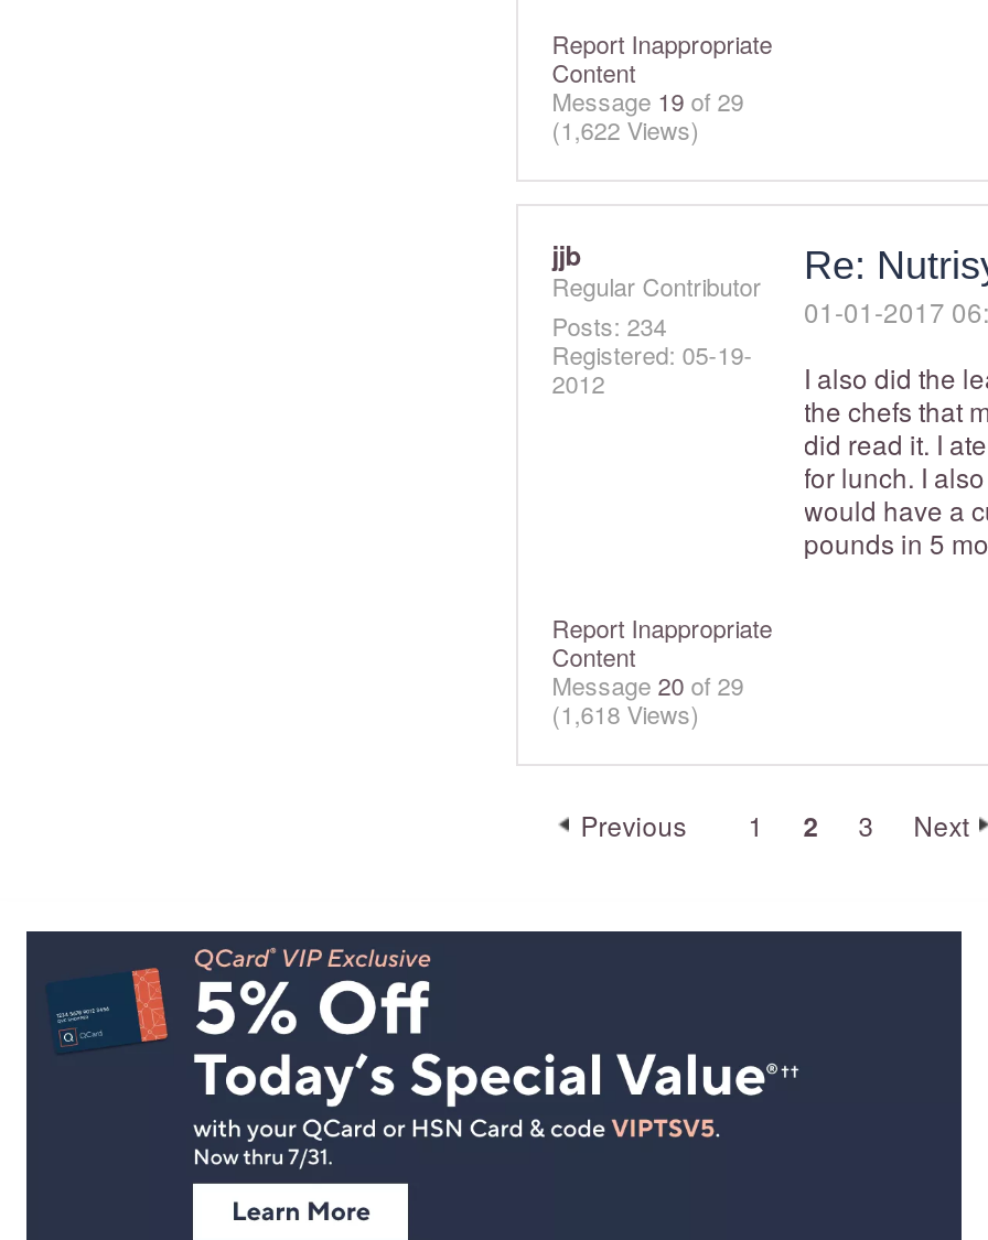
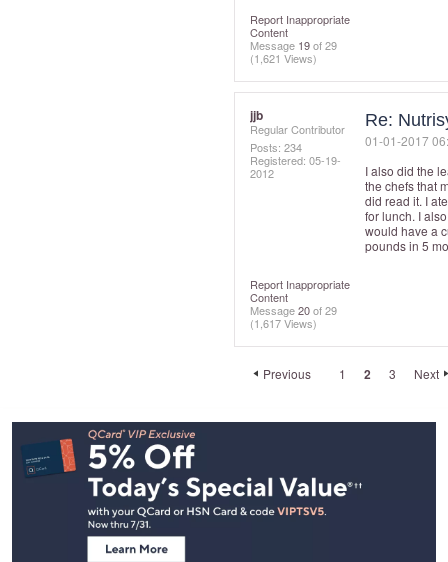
- (1,622 Views)
+ (1,621 Views)

- (1,618 Views)
+ (1,617 Views)
